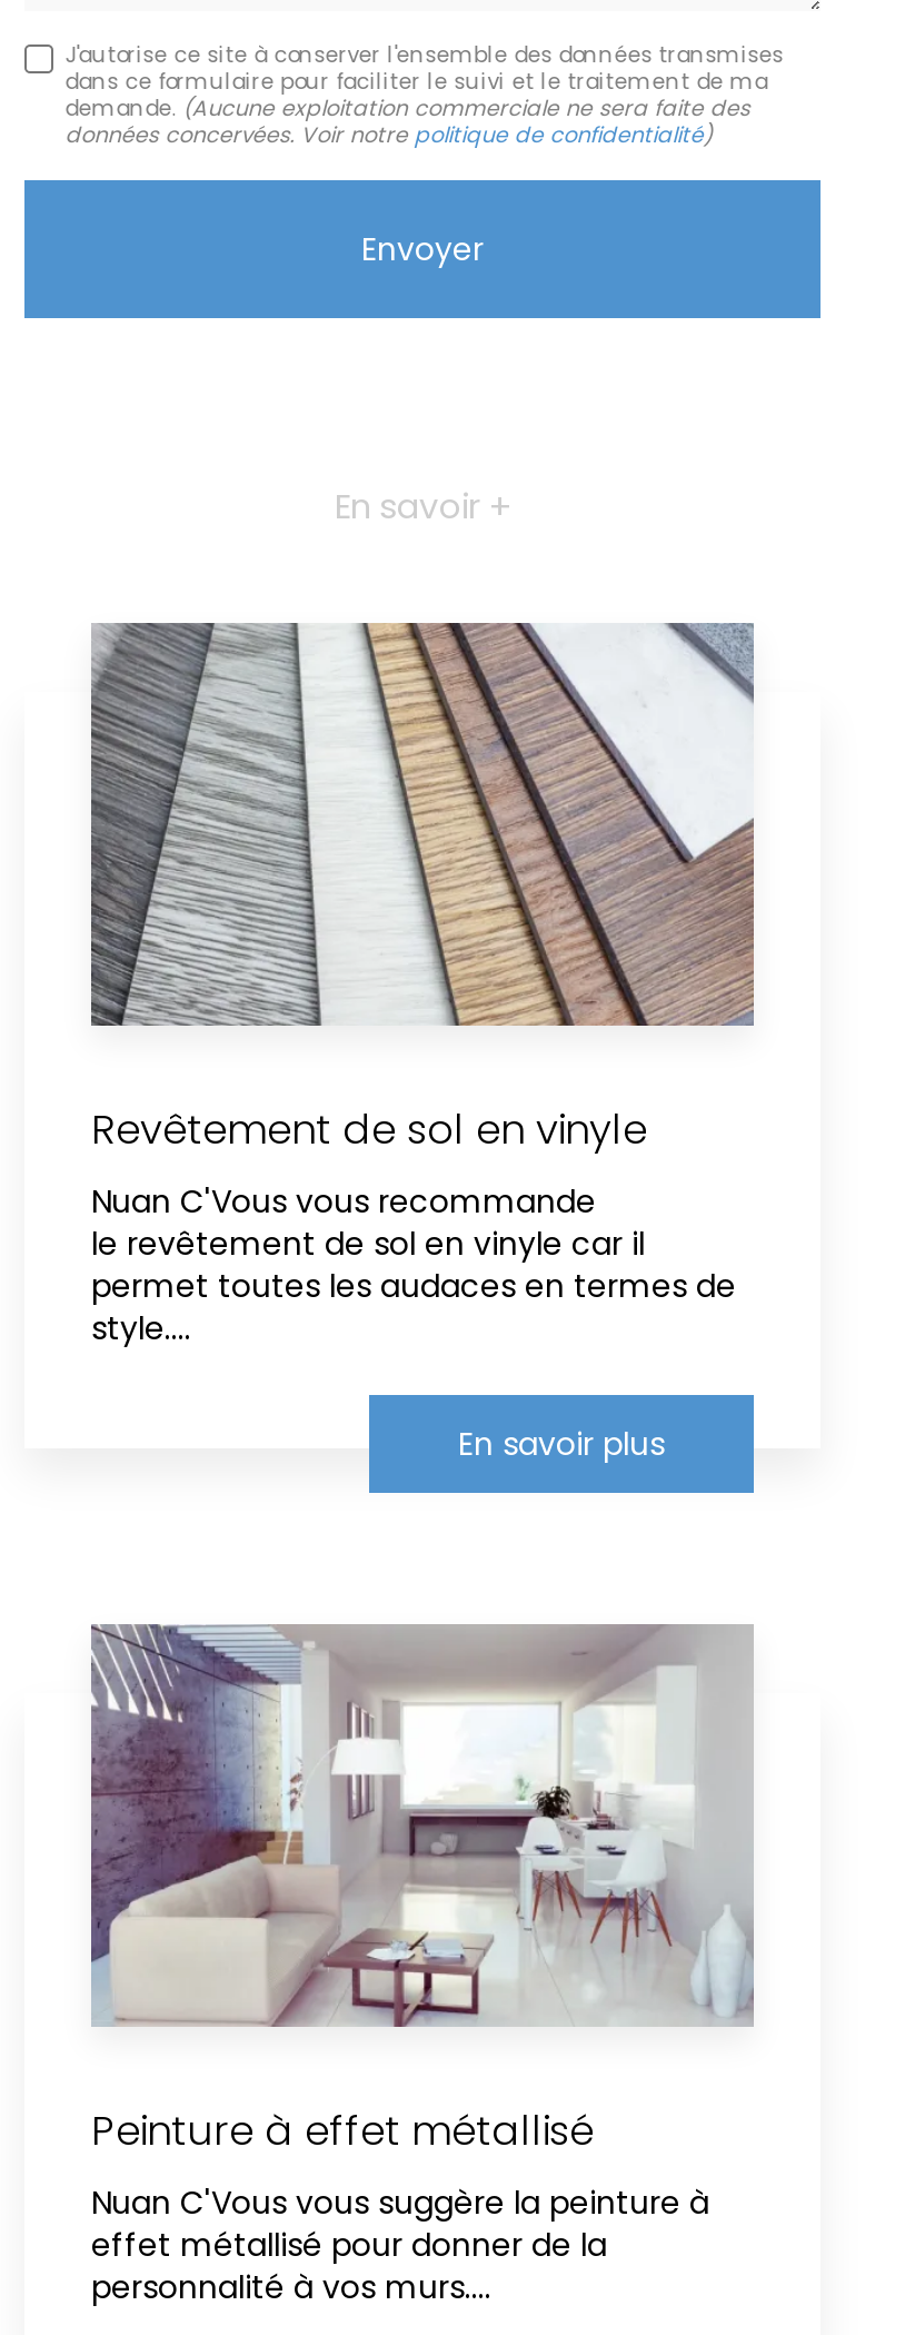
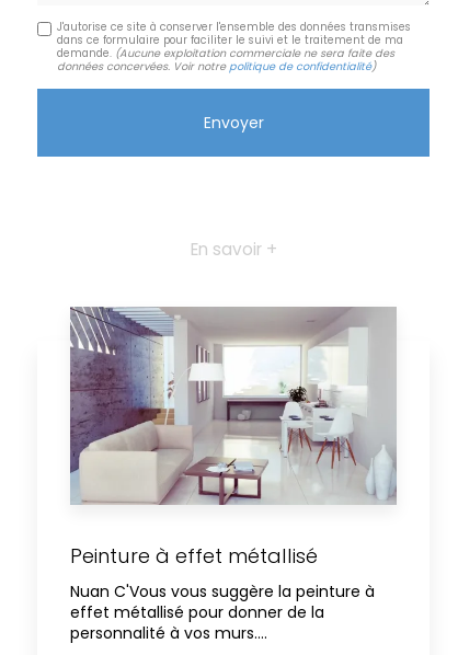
- [image]
- Revêtement de sol en vinyle
- Nuan C'Vous vous recommande
- le revêtement de sol en vinyle car il
- permet toutes les audaces en termes de
- style....
- En savoir plus
